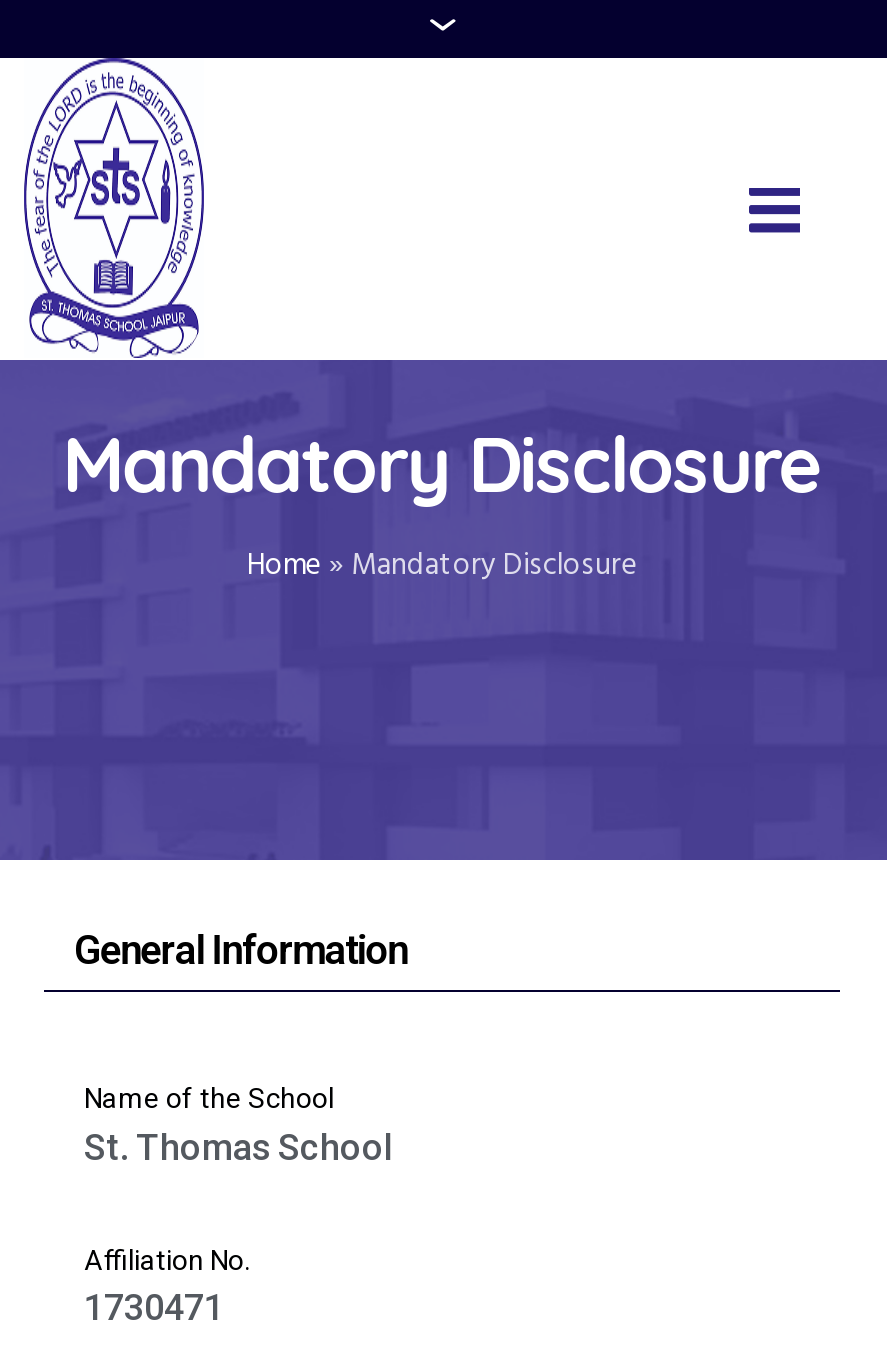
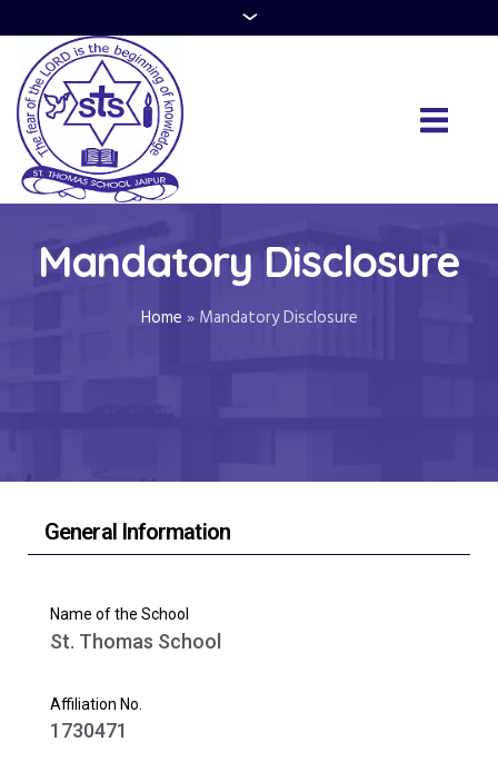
- [image]
+ [image]
